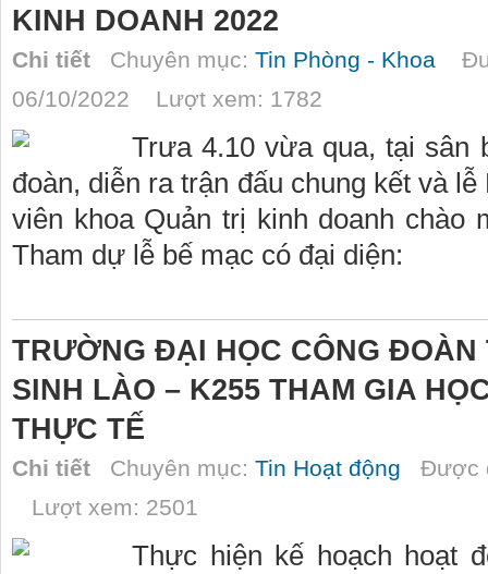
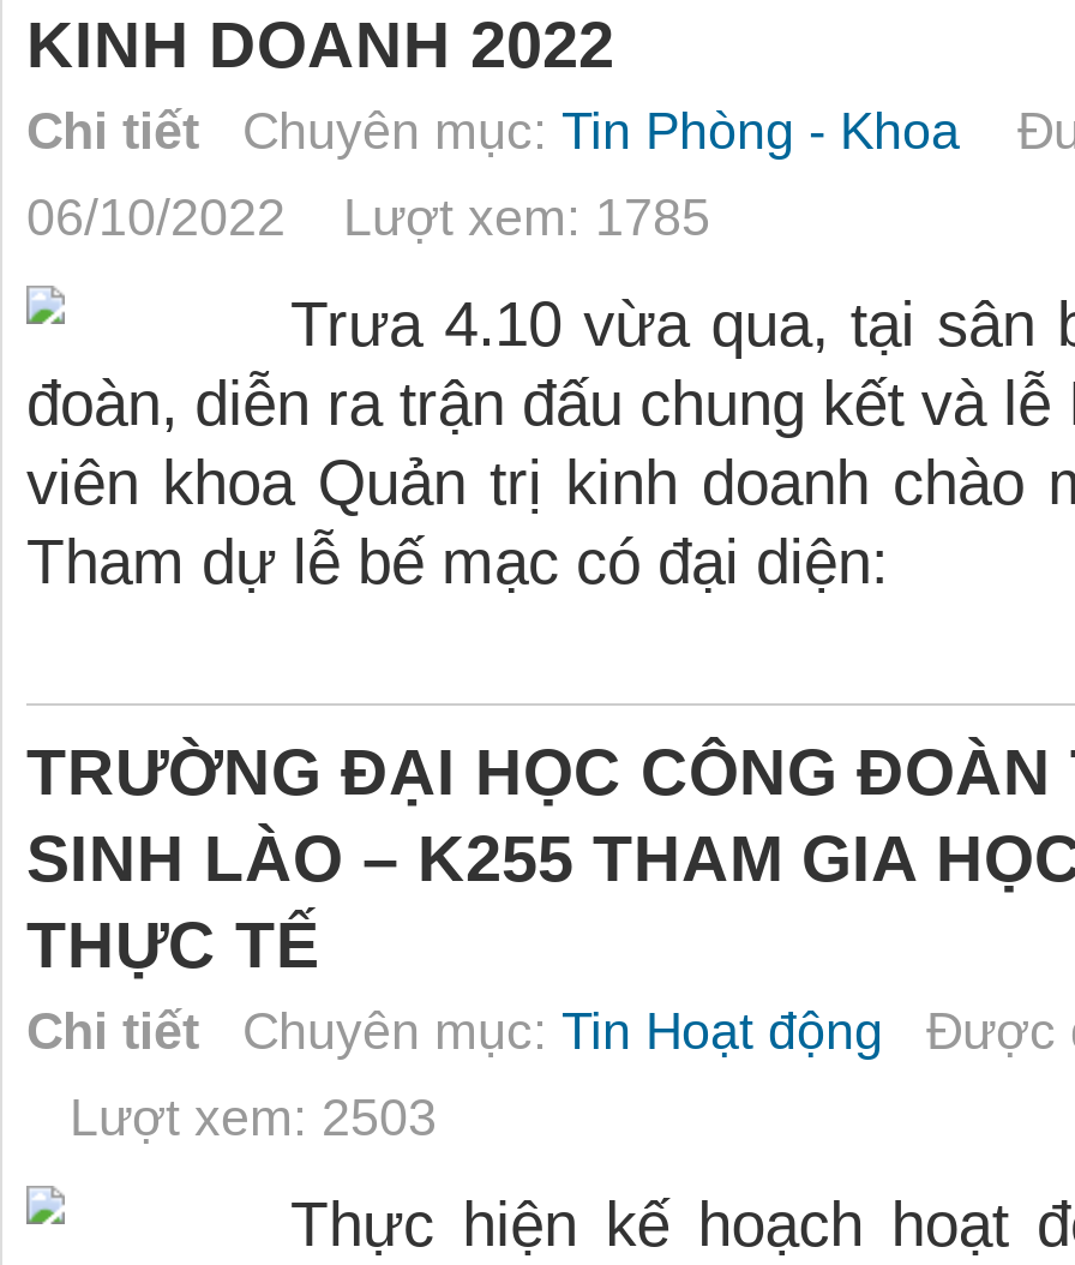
- 06/10/2022 Lượt xem: 1782
+ 06/10/2022 Lượt xem: 1785

- Lượt xem: 2501
+ Lượt xem: 2503
